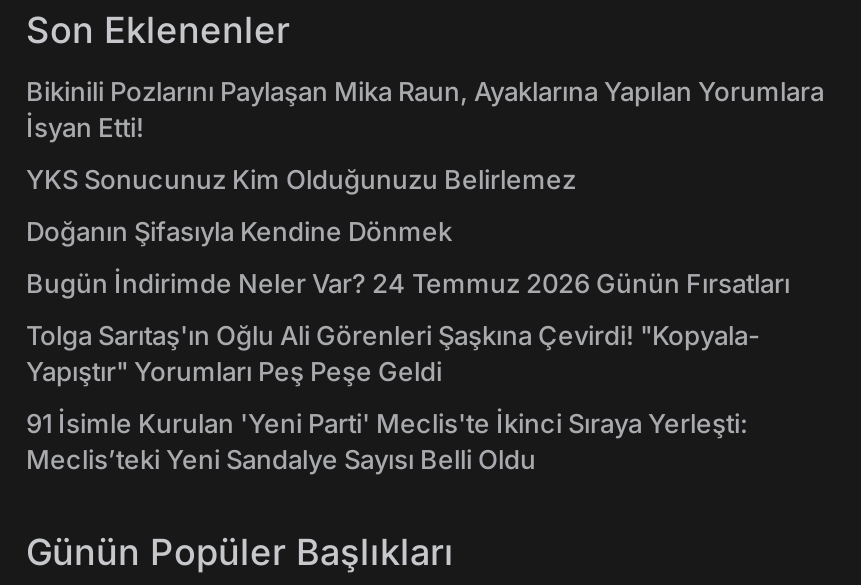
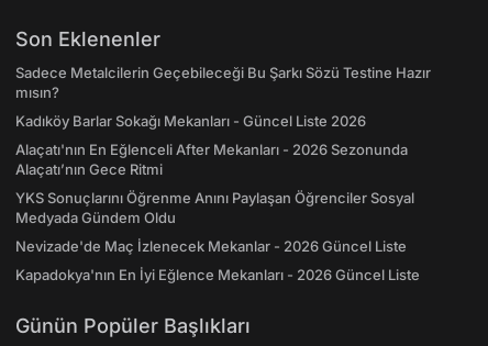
- Bikinili Pozlarını Paylaşan Mika Raun, Ayaklarına Yapılan Yorumlara
- İsyan Etti!
+ Sadece Metalcilerin Geçebileceği Bu Şarkı Sözü Testine Hazır
+ mısın?

- YKS Sonucunuz Kim Olduğunuzu Belirlemez
+ Kadıköy Barlar Sokağı Mekanları - Güncel Liste 2026

- Doğanın Şifasıyla Kendine Dönmek
+ Alaçatı'nın En Eğlenceli After Mekanları - 2026 Sezonunda
+ Alaçatı’nın Gece Ritmi

- Bugün İndirimde Neler Var? 24 Temmuz 2026 Günün Fırsatları
+ YKS Sonuçlarını Öğrenme Anını Paylaşan Öğrenciler Sosyal
+ Medyada Gündem Oldu

- Tolga Sarıtaş'ın Oğlu Ali Görenleri Şaşkına Çevirdi! "Kopyala-
- Yapıştır" Yorumları Peş Peşe Geldi
+ Nevizade'de Maç İzlenecek Mekanlar - 2026 Güncel Liste

- 91 İsimle Kurulan 'Yeni Parti' Meclis'te İkinci Sıraya Yerleşti:
- Meclis’teki Yeni Sandalye Sayısı Belli Oldu
+ Kapadokya'nın En İyi Eğlence Mekanları - 2026 Güncel Liste
